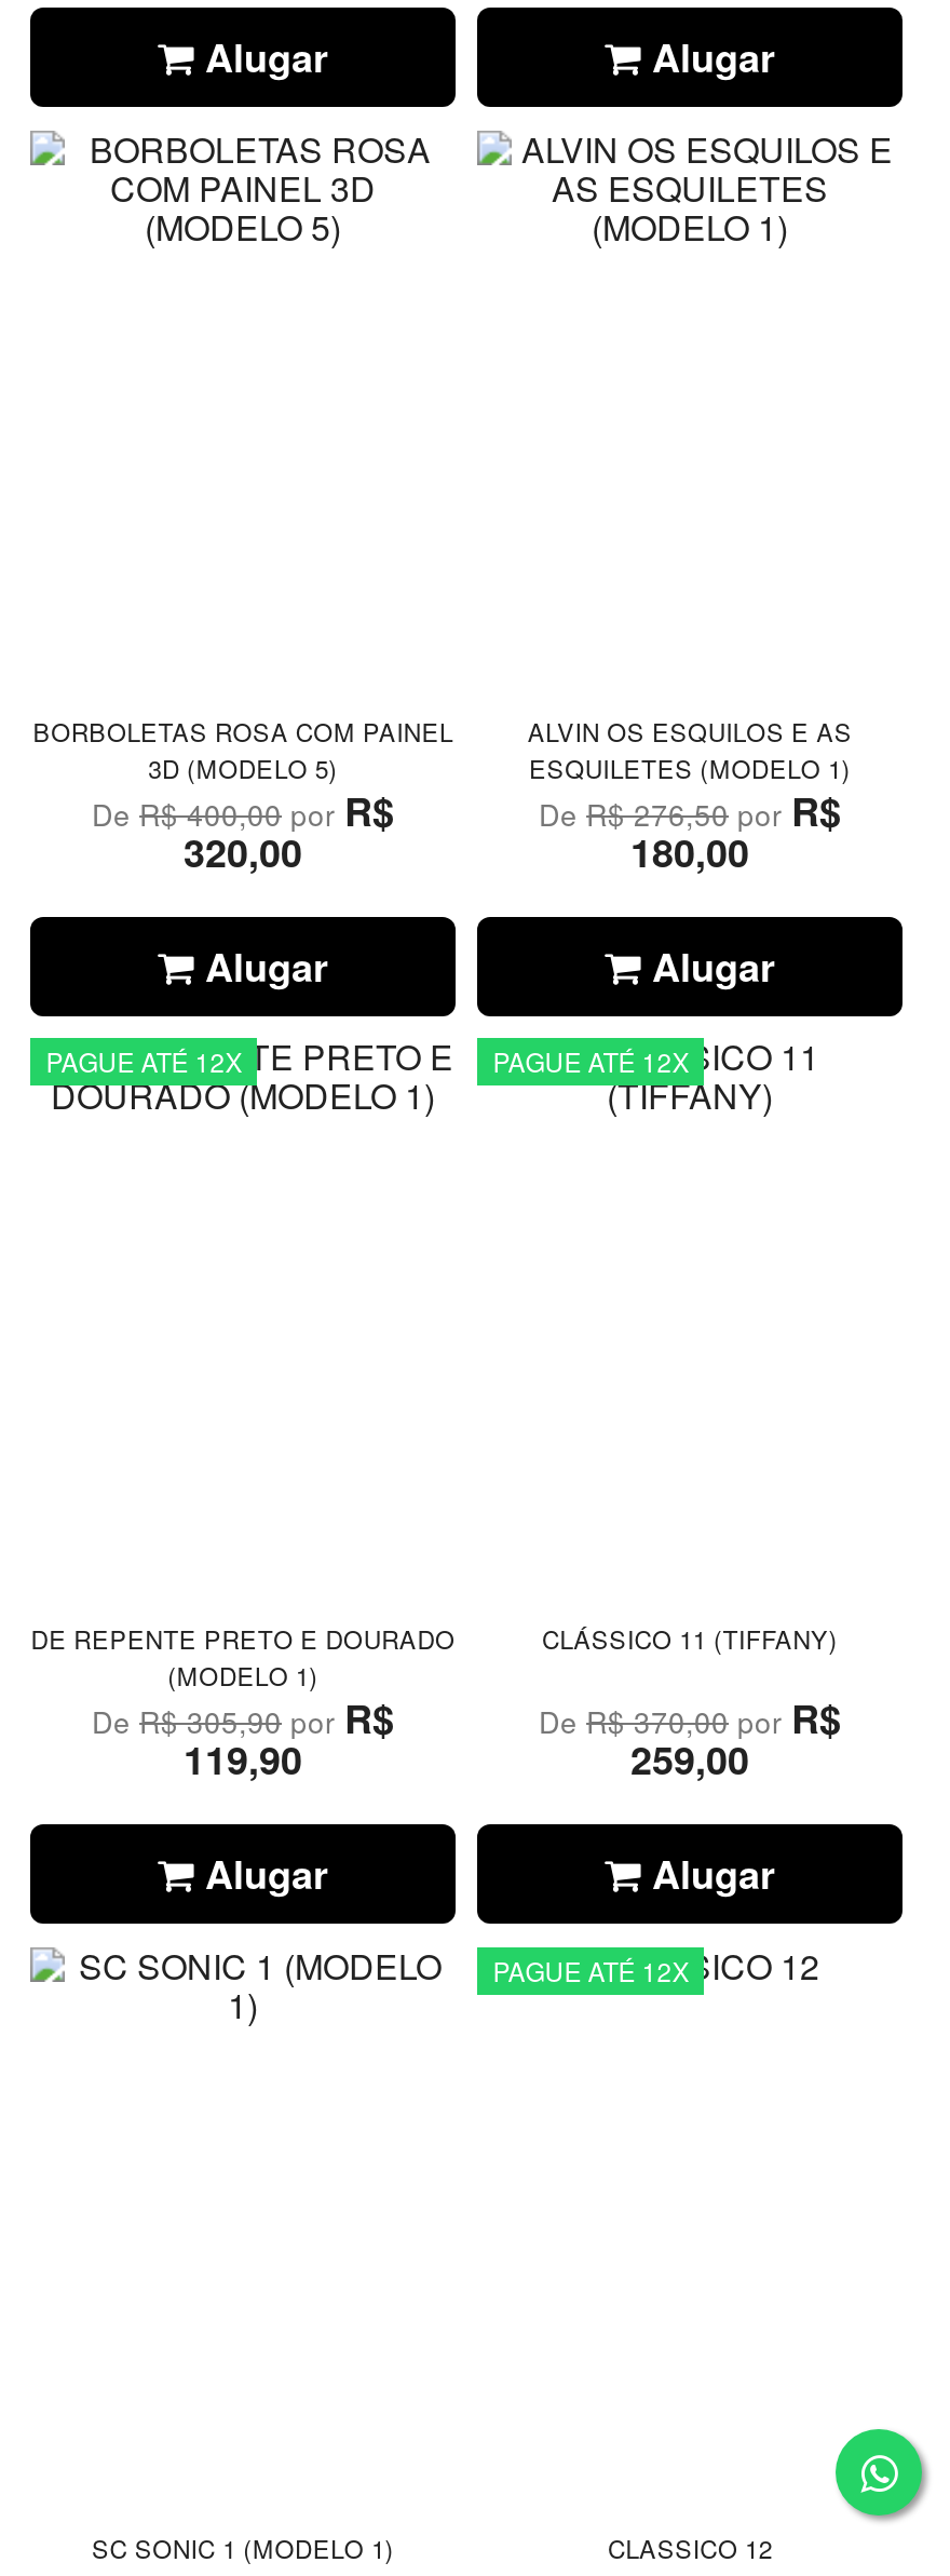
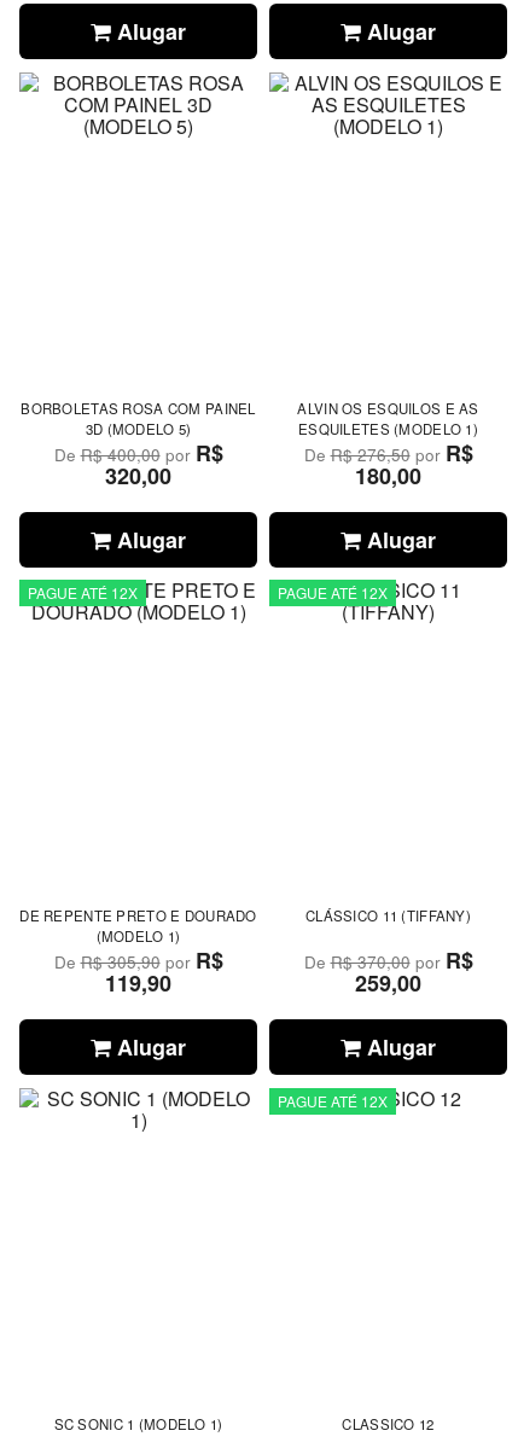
- [image]
